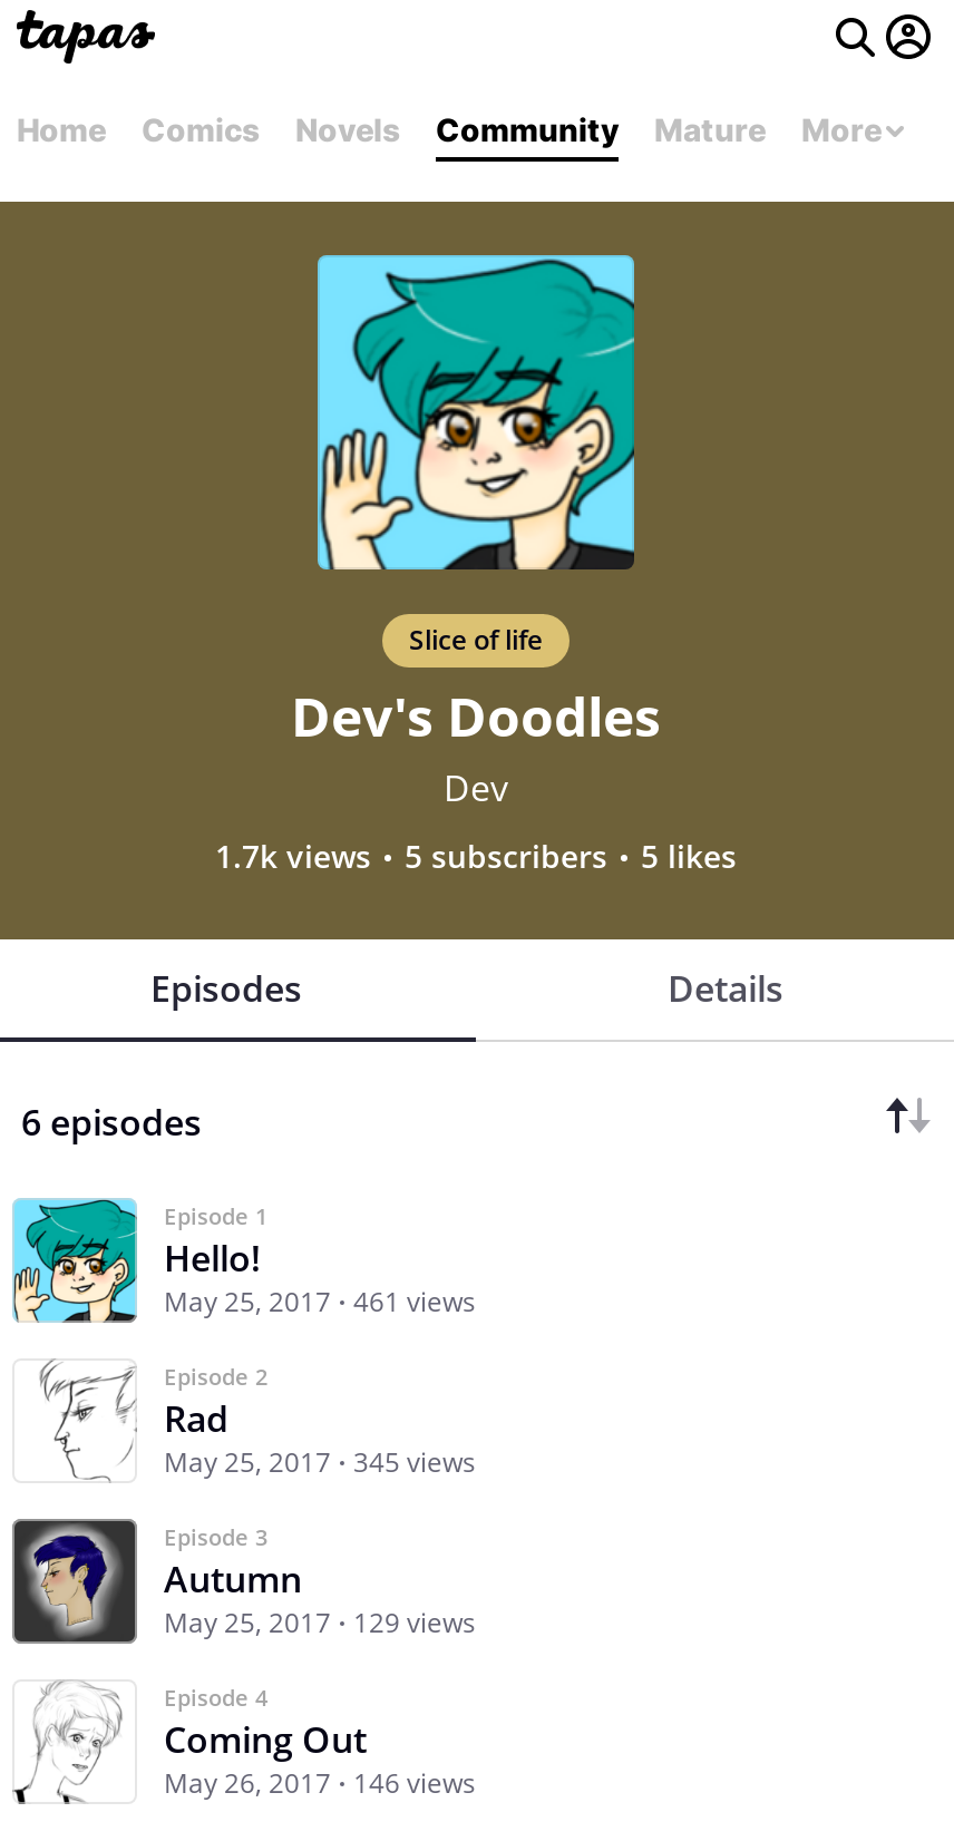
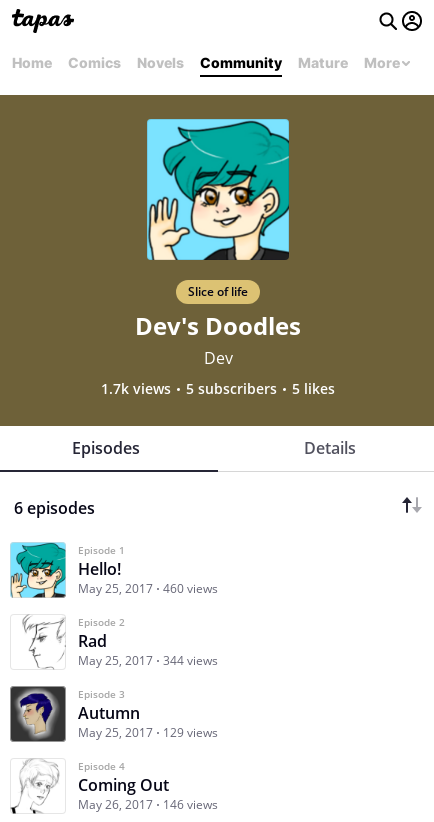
- May 25, 2017 461 views
+ May 25, 2017 460 views

- May 25, 2017 345 views
+ May 25, 2017 344 views
